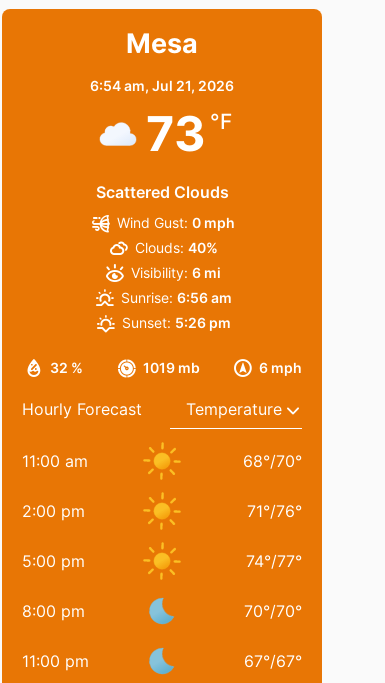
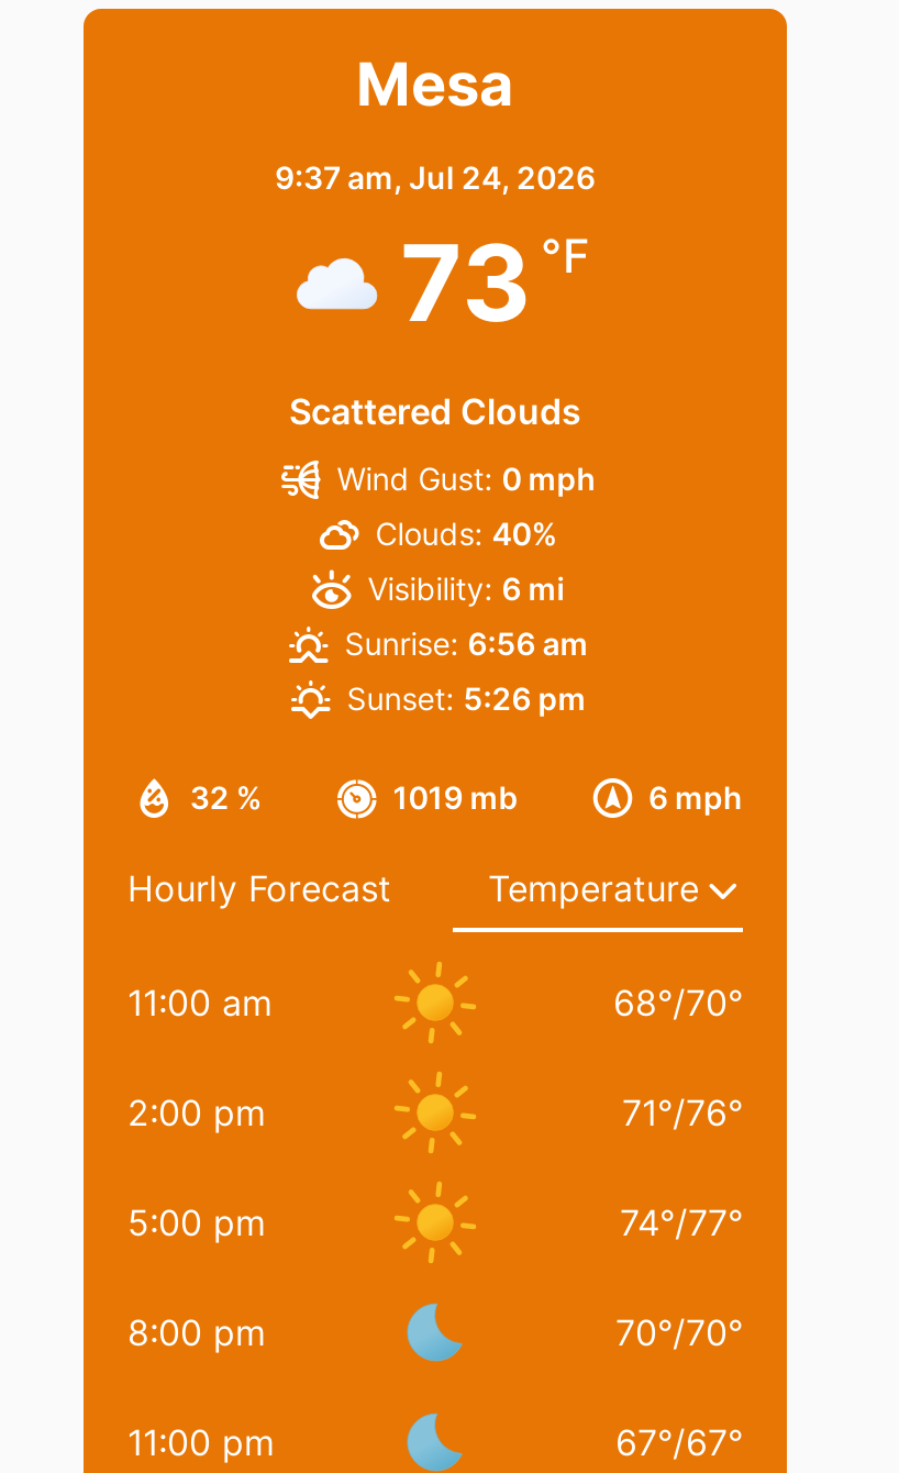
- 6:54 am, Jul 21, 2026
+ 9:37 am, Jul 24, 2026
